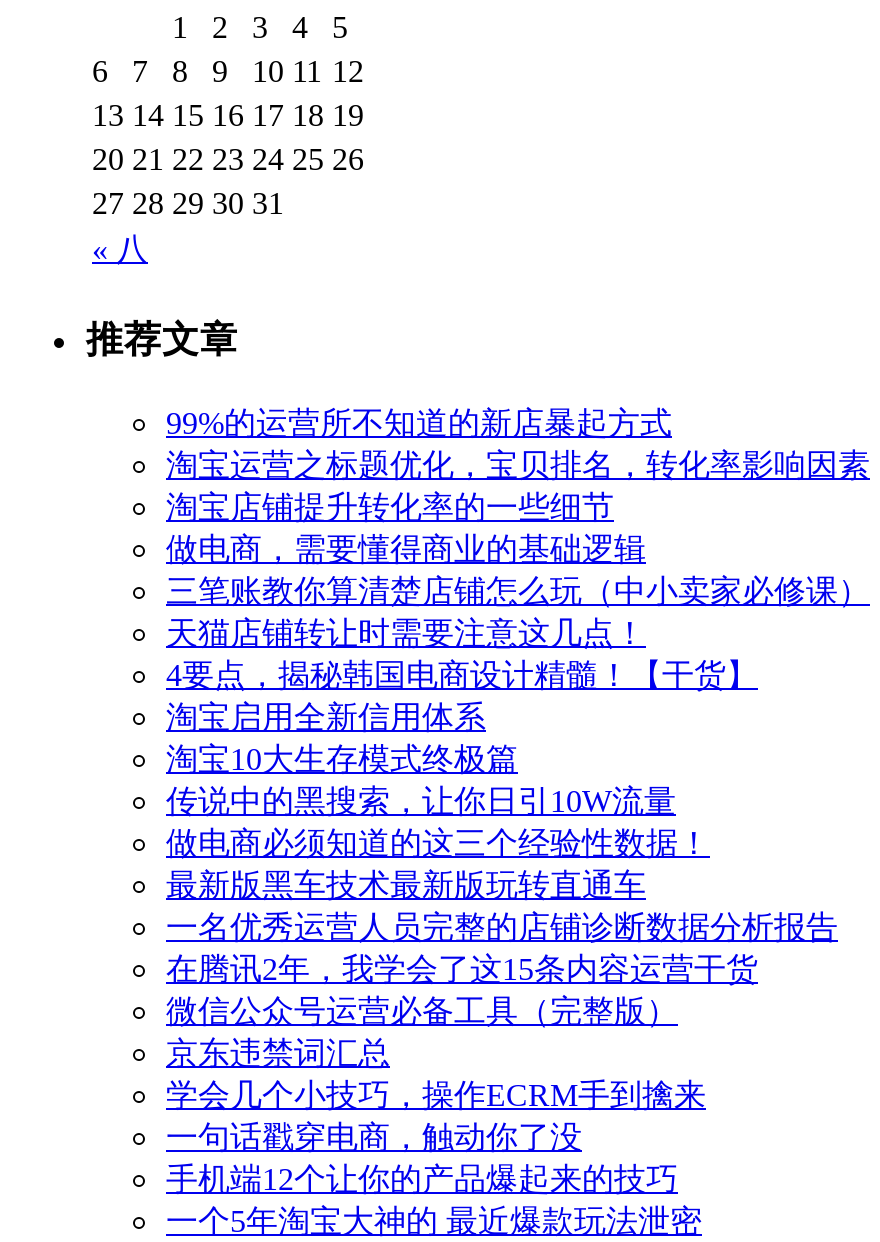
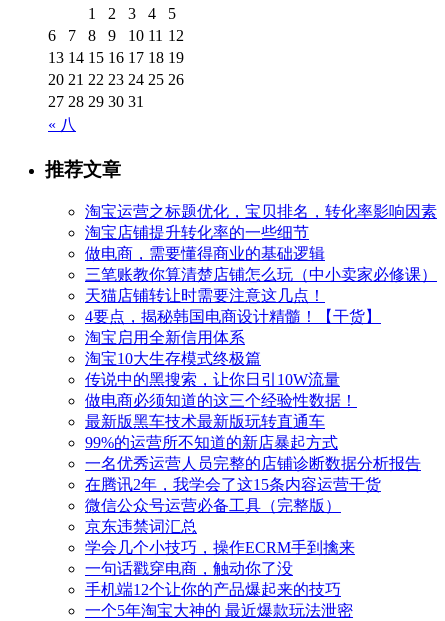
moved down: 99%的运营所不知道的新店暴起方式

moved up: 淘宝运营之标题优化，宝贝排名，转化率影响因素 | 淘宝店铺提升转化率的一些细节 | 三笔账教你算清楚店铺怎么玩（中小卖家必修课） | ... | 做电商必须知道的这三个经验性数据！ | 最新版黑车技术最新版玩转直通车
